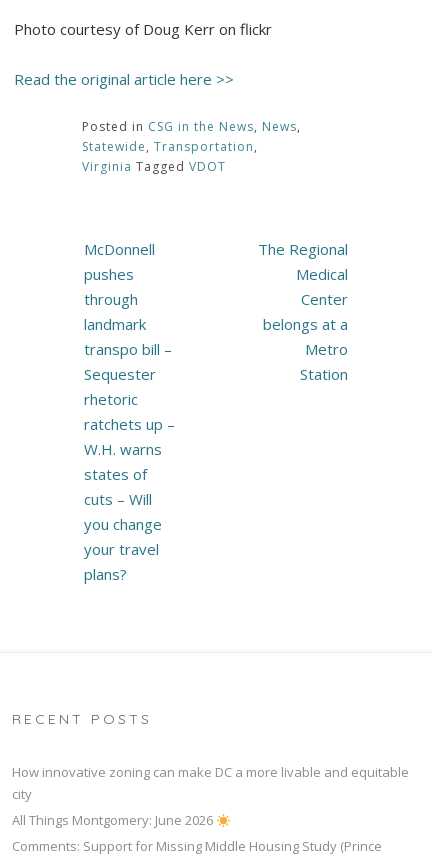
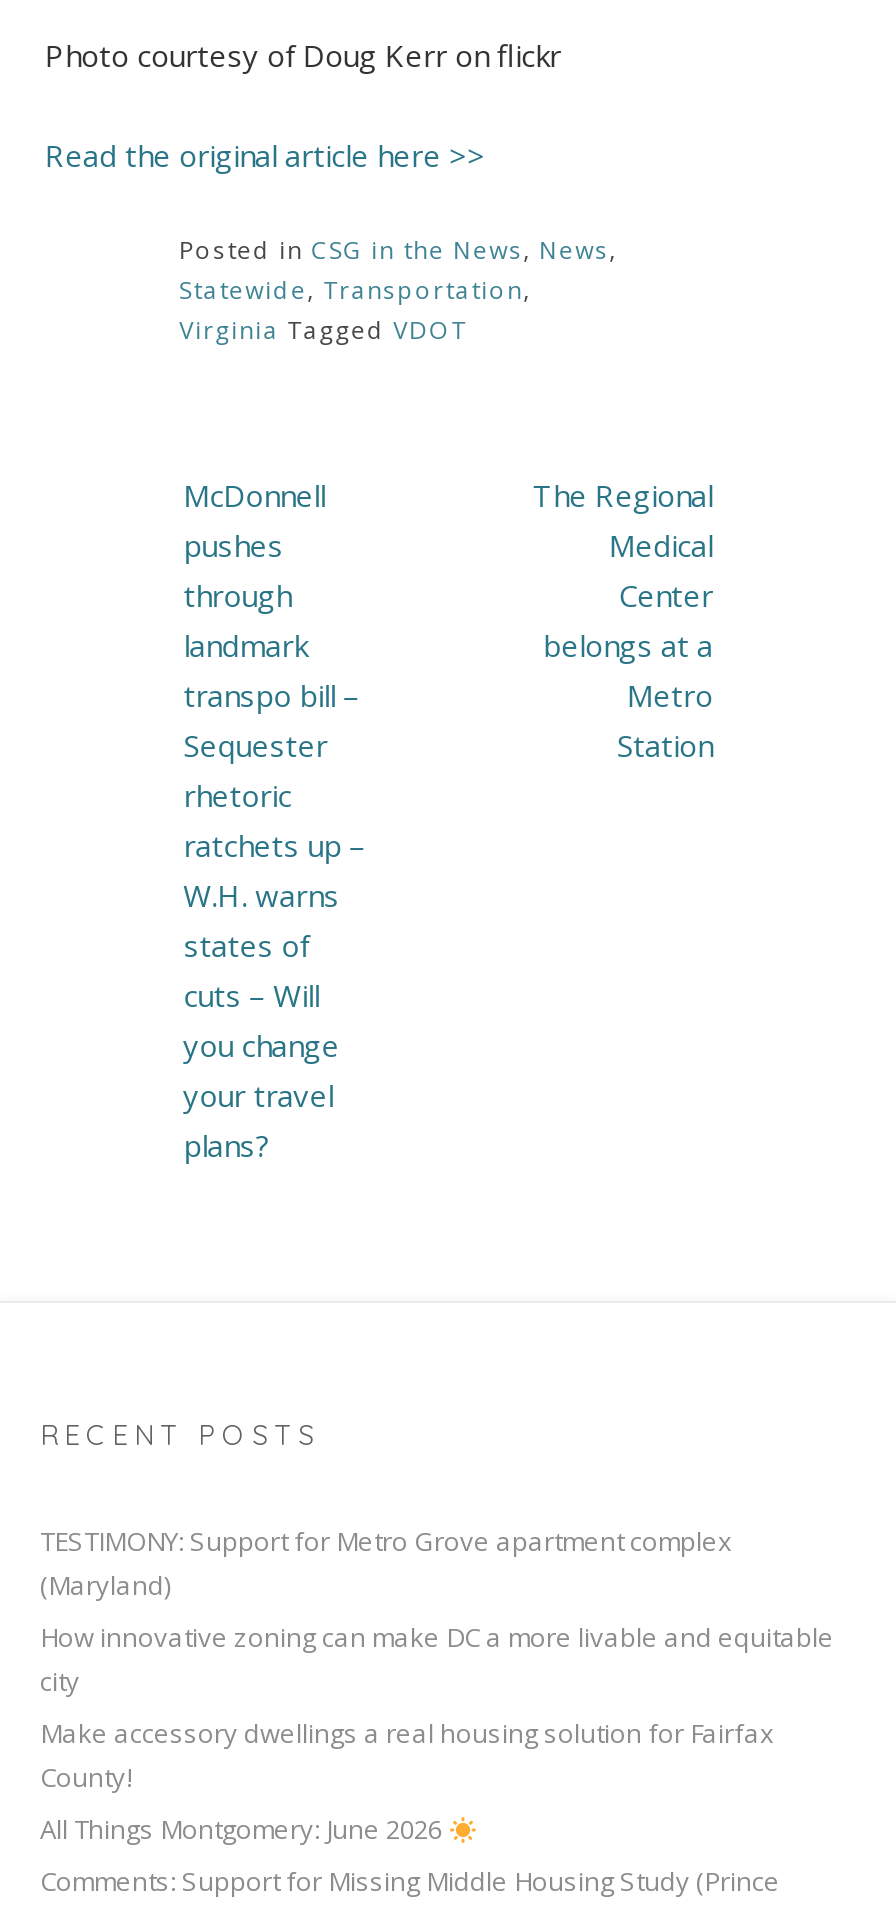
+ TESTIMONY: Support for Metro Grove apartment complex
+ (Maryland)

+ Make accessory dwellings a real housing solution for Fairfax
+ County!
